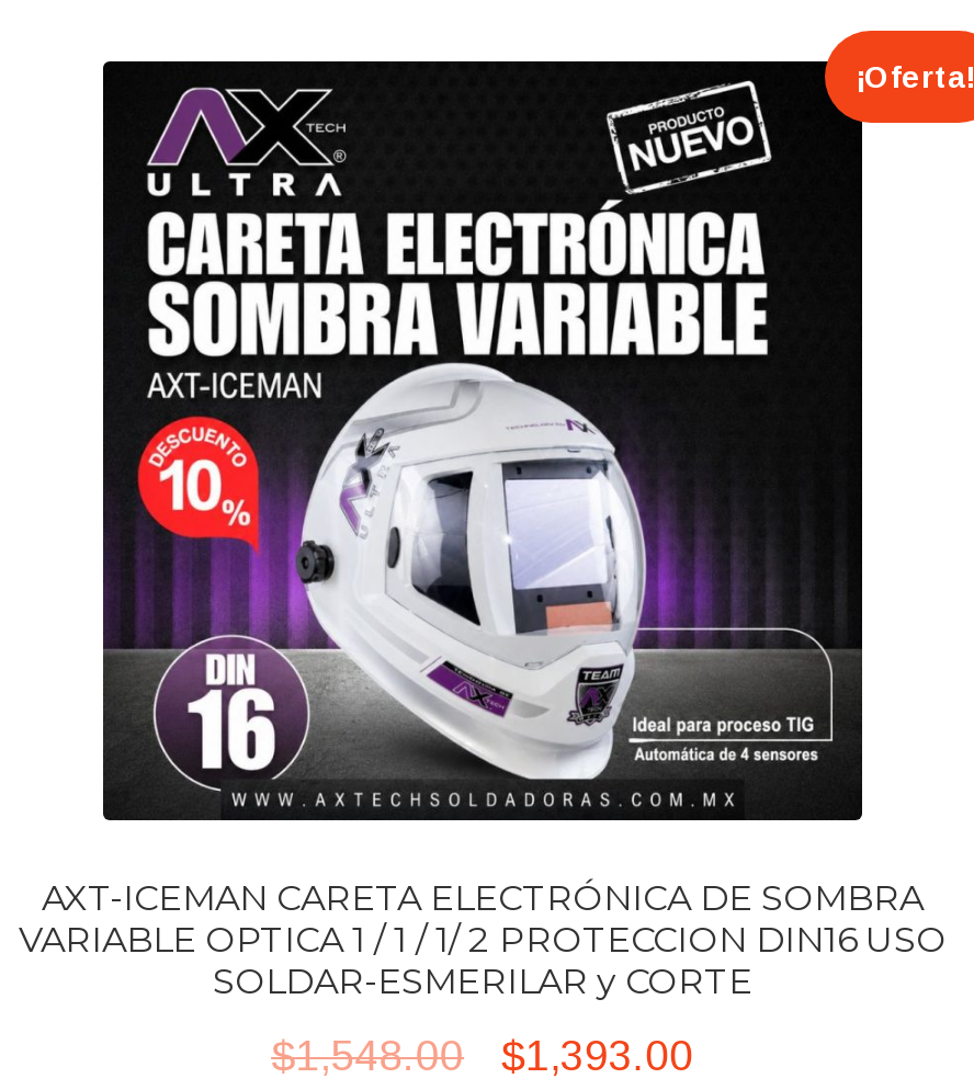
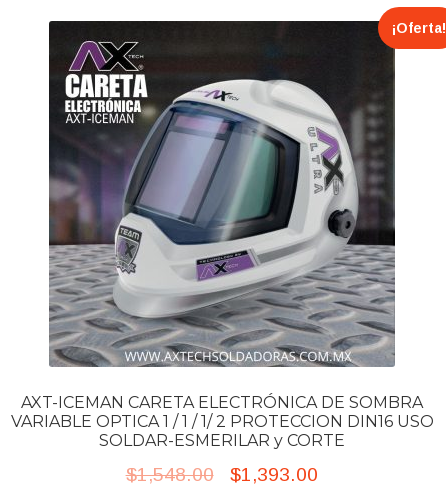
- [image]
+ [image]
